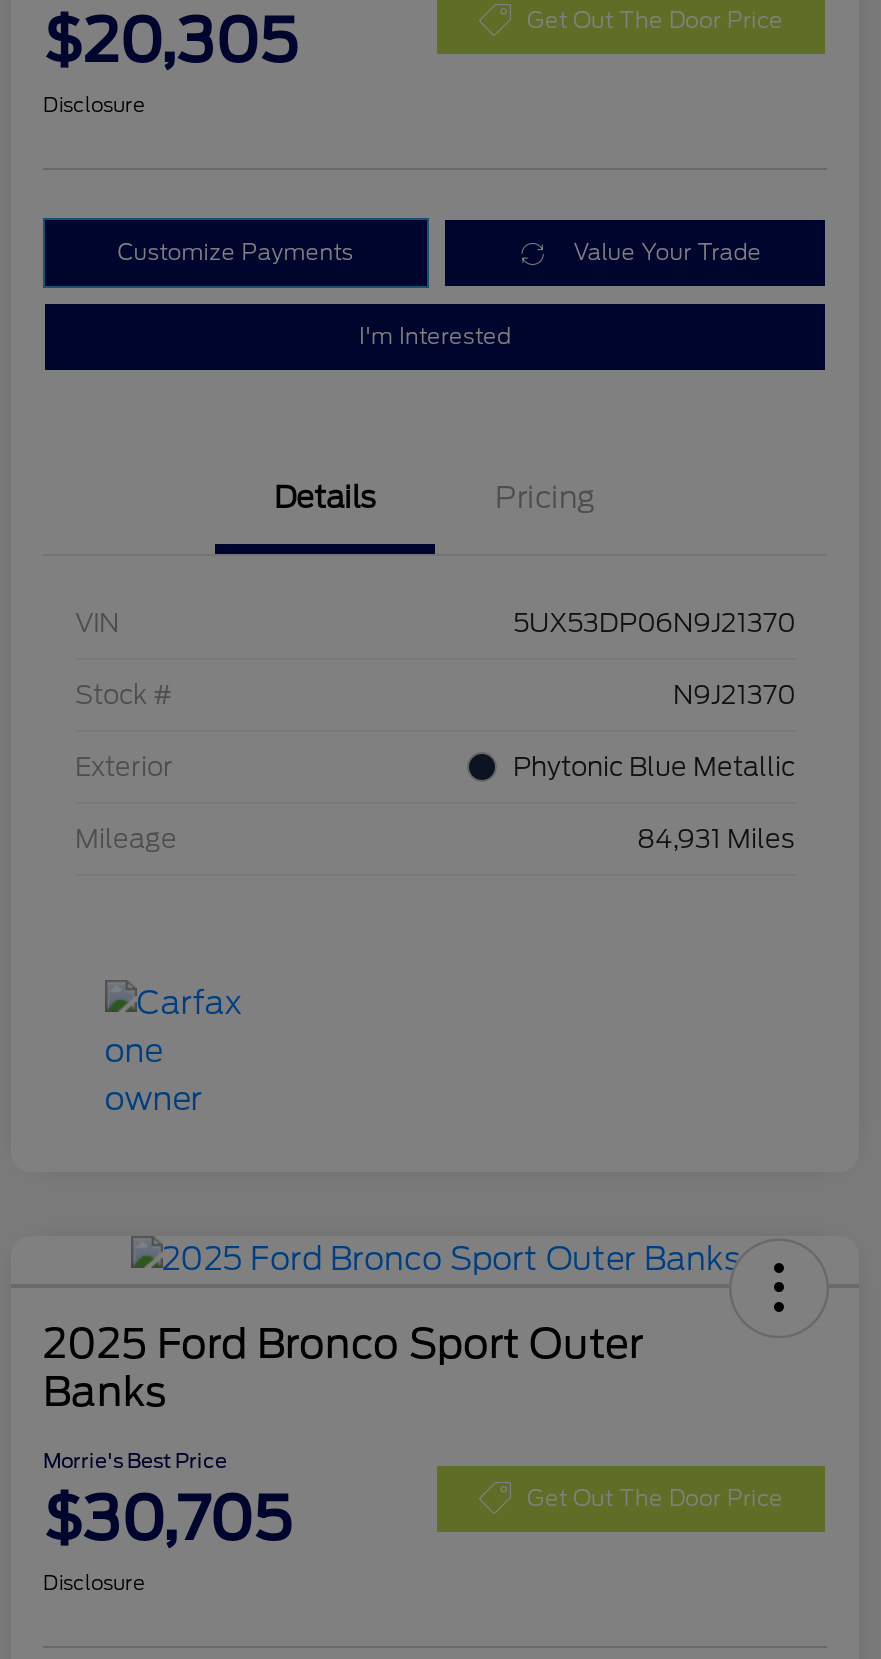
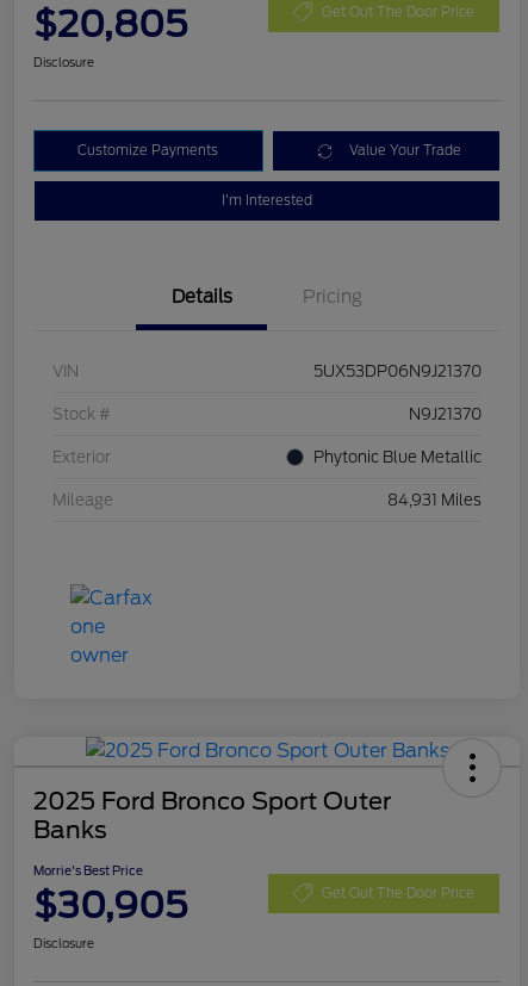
- $20,305
+ $20,805

- $30,705
+ $30,905
